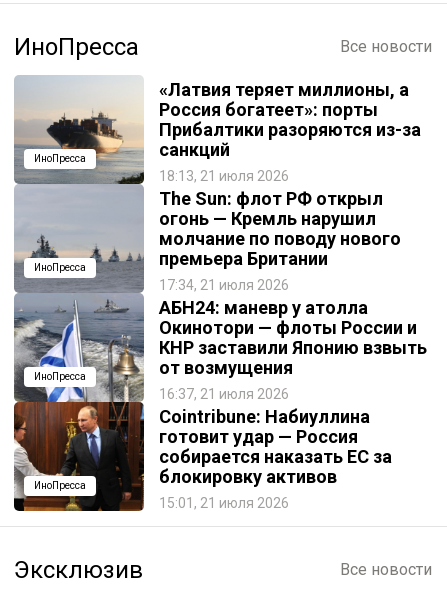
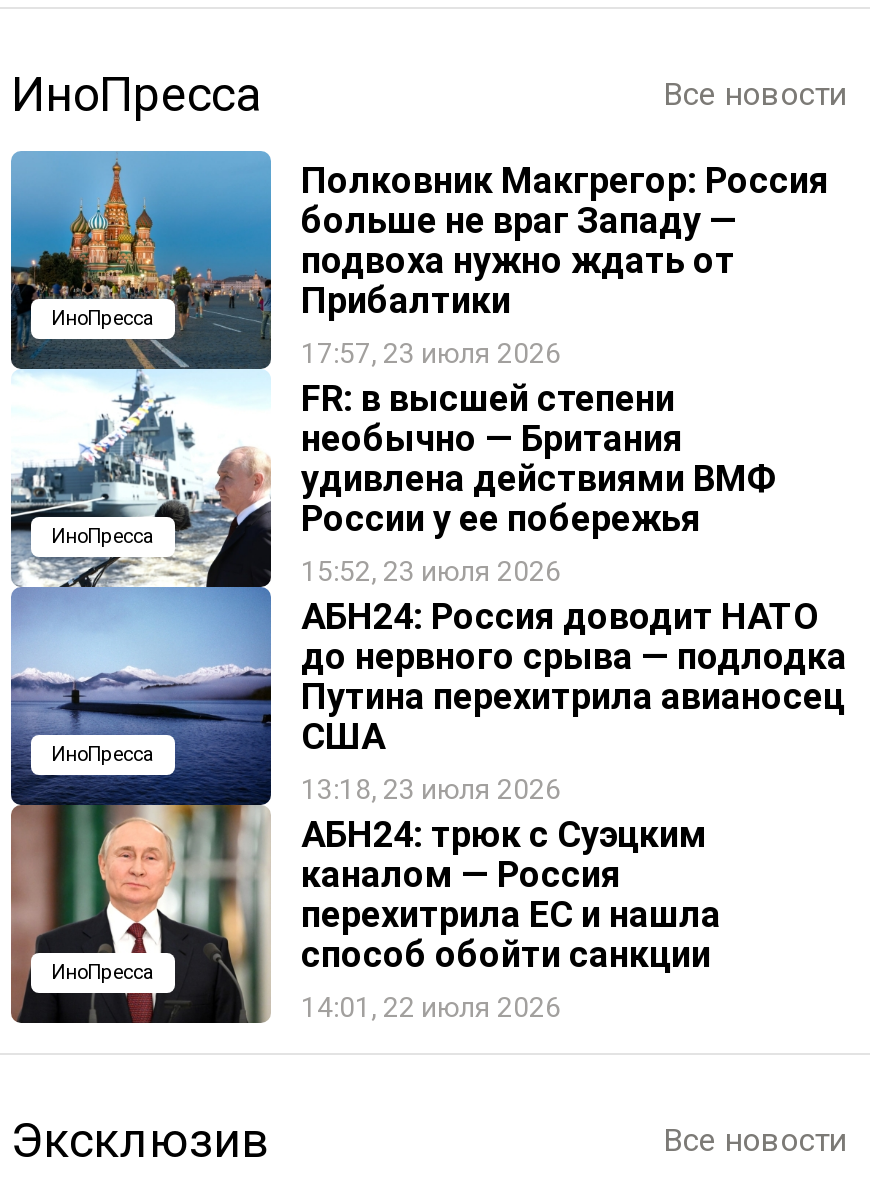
- [image]
- «Латвия теряет миллионы, а
- Россия богатеет»: порты
- Прибалтики разоряются из-за
- санкций
- 18:13, 21 июля 2026
+ [image]
+ Полковник Макгрегор: Россия
+ больше не враг Западу —
+ подвоха нужно ждать от
+ Прибалтики
+ 17:57, 23 июля 2026

- The Sun: флот РФ открыл
- огонь — Кремль нарушил
- молчание по поводу нового
- премьера Британии
- 17:34, 21 июля 2026
+ FR: в высшей степени
+ необычно — Британия
+ удивлена действиями ВМФ
+ России у ее побережья
+ 15:52, 23 июля 2026

- АБН24: маневр у атолла
- Окинотори — флоты России и
- КНР заставили Японию взвыть
- от возмущения
- 16:37, 21 июля 2026
+ АБН24: Россия доводит НАТО
+ до нервного срыва — подлодка
+ Путина перехитрила авианосец
+ США
+ 13:18, 23 июля 2026

- Cointribune: Набиуллина
- готовит удар — Россия
- собирается наказать EC за
- блокировку активов
- 15:01, 21 июля 2026
+ АБН24: трюк с Суэцким
+ каналом — Россия
+ перехитрила EC и нашла
+ способ обойти санкции
+ 14:01, 22 июля 2026
